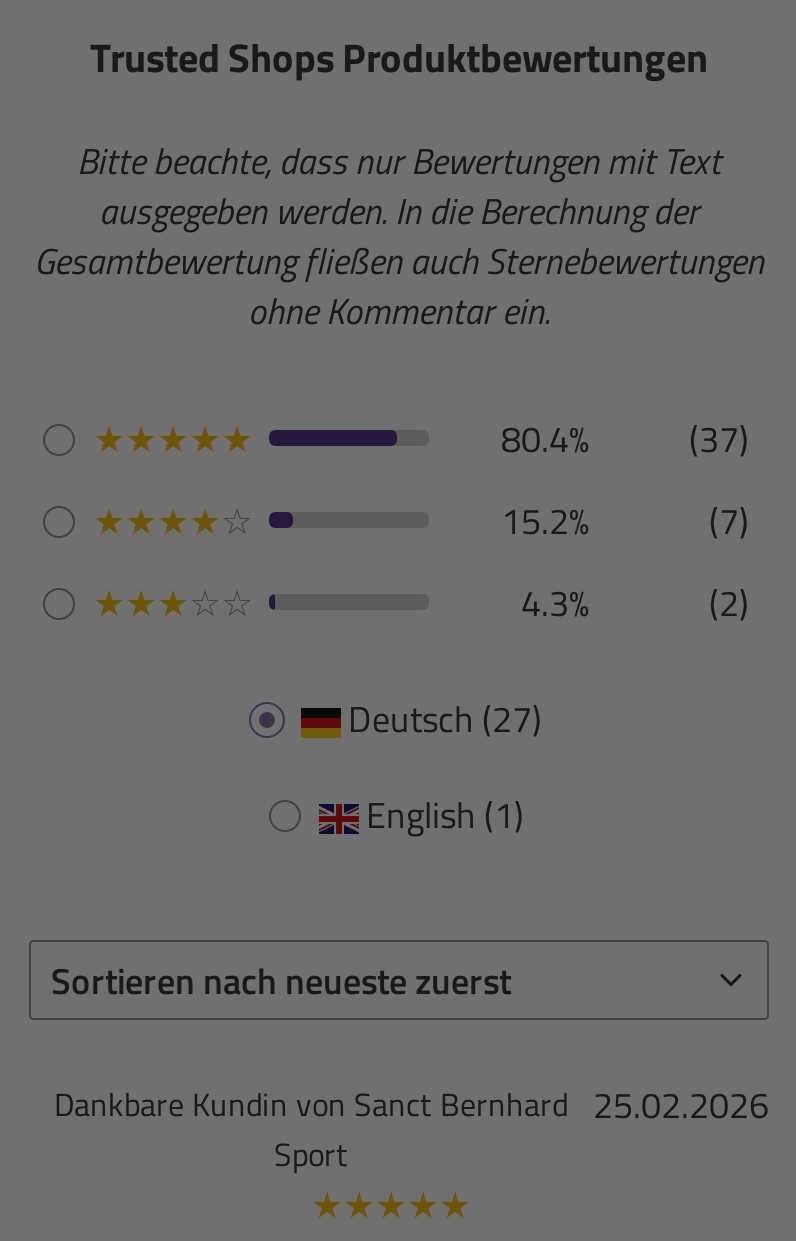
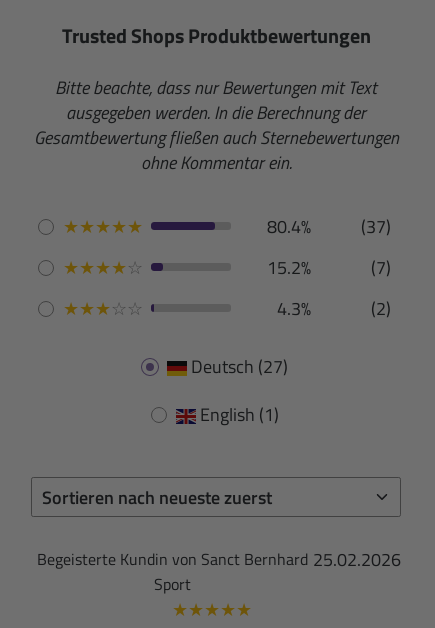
- Dankbare Kundin von Sanct Bernhard
+ Begeisterte Kundin von Sanct Bernhard
